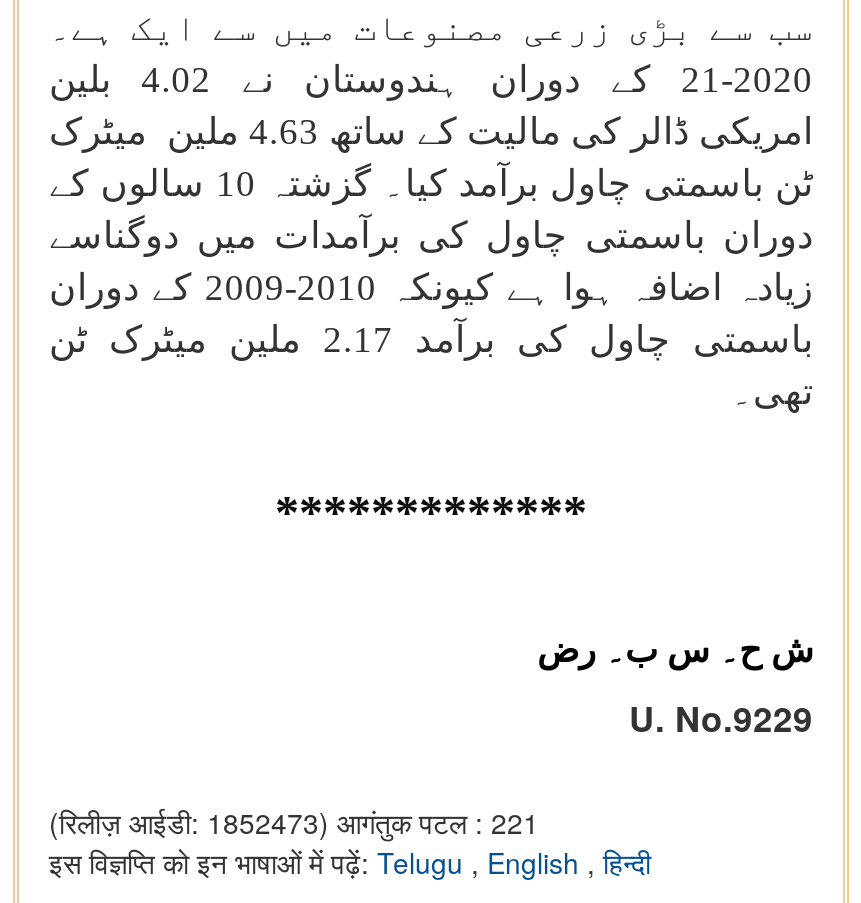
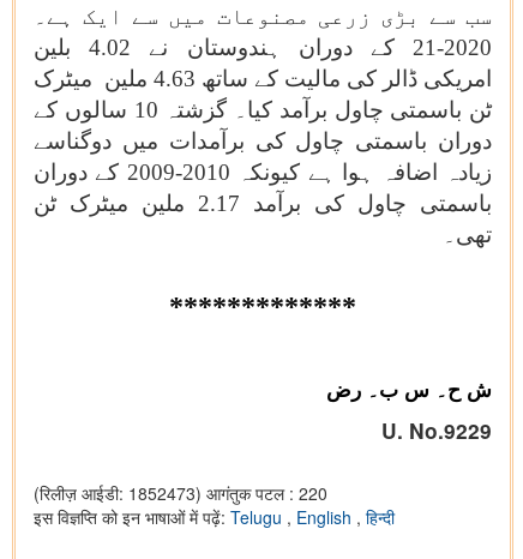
- (रिलीज़ आईडी: 1852473) आगंतुक पटल : 221
+ (रिलीज़ आईडी: 1852473) आगंतुक पटल : 220
